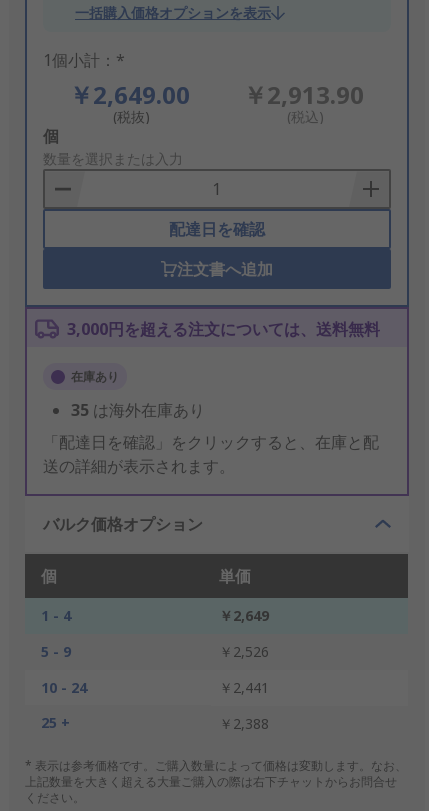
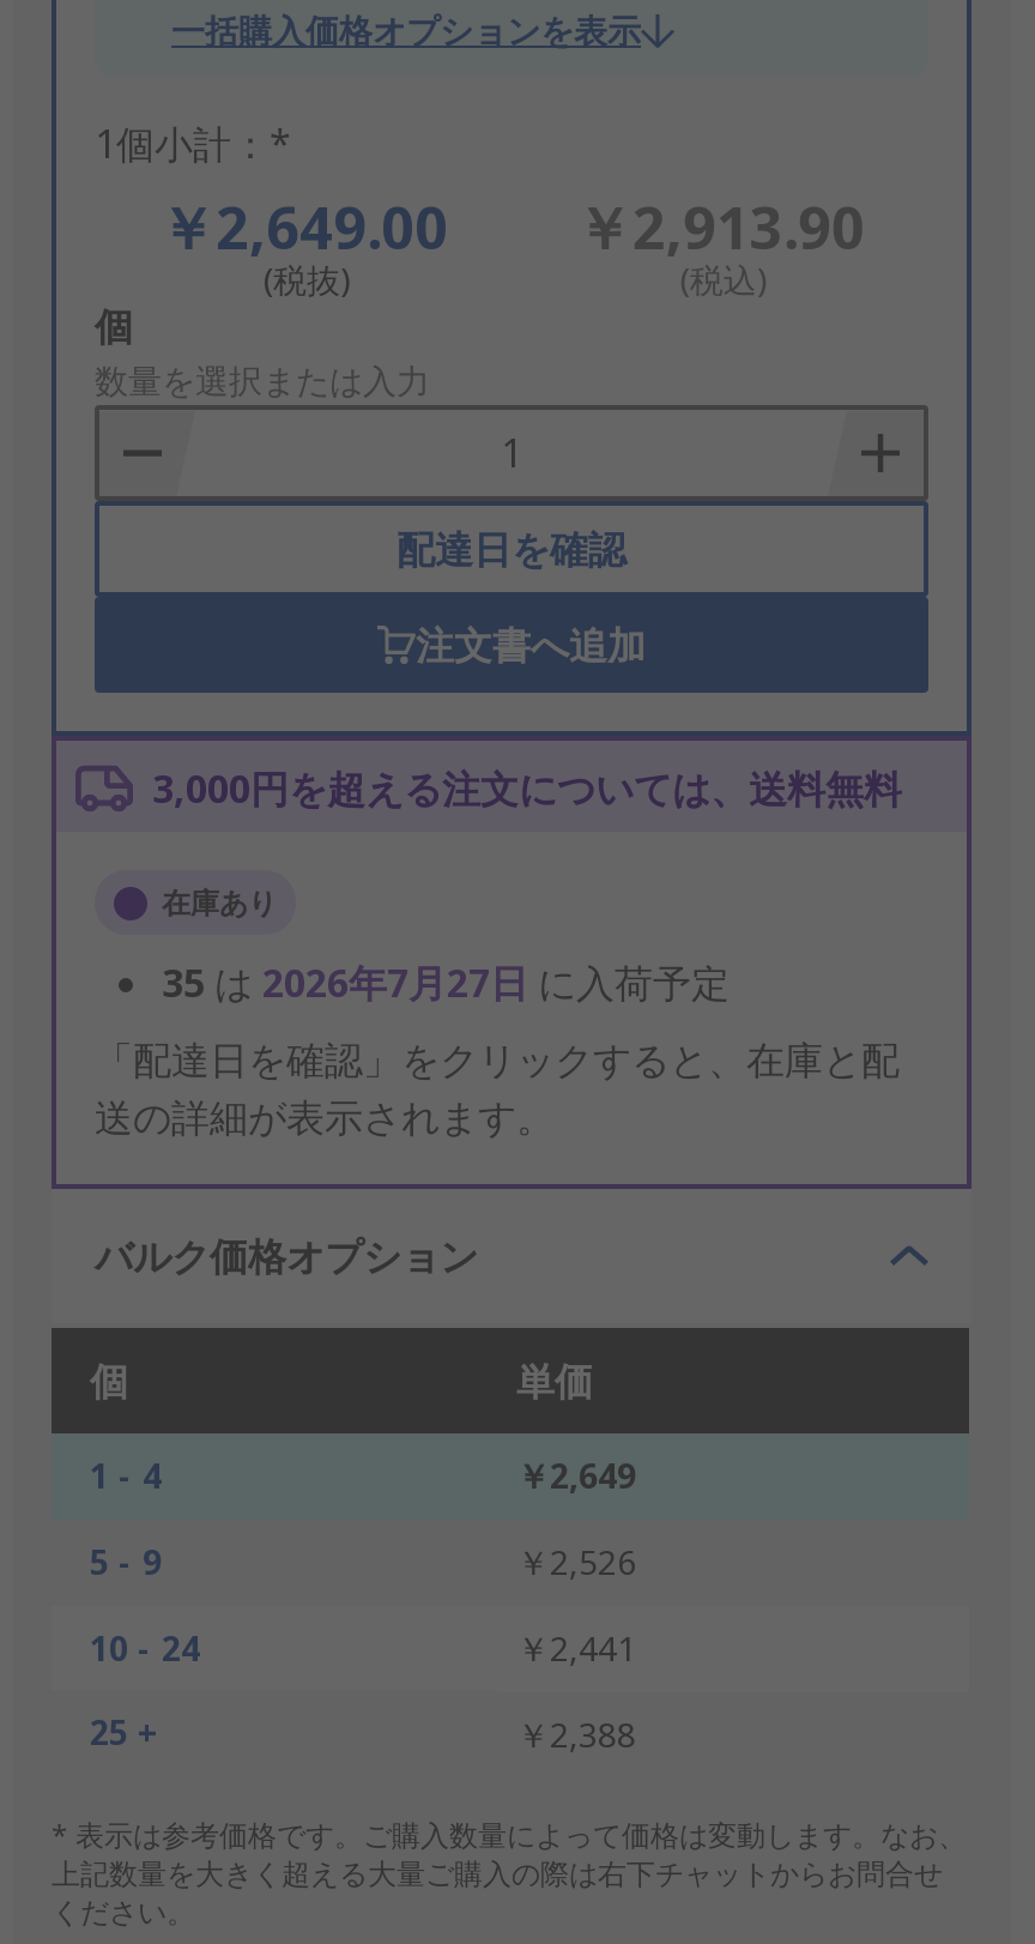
- 35は海外在庫あり
+ 35は2026年7月27日に入荷予定
